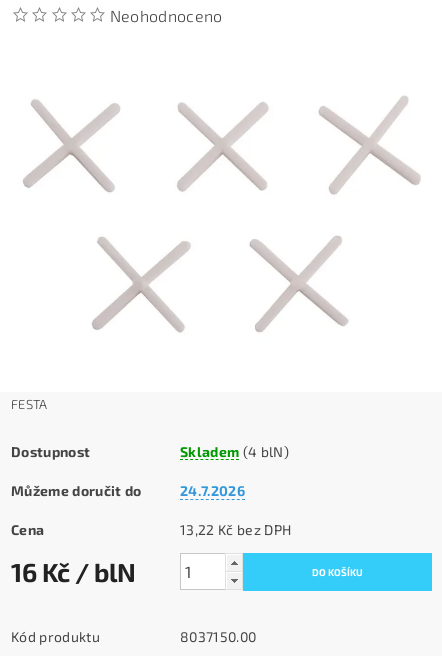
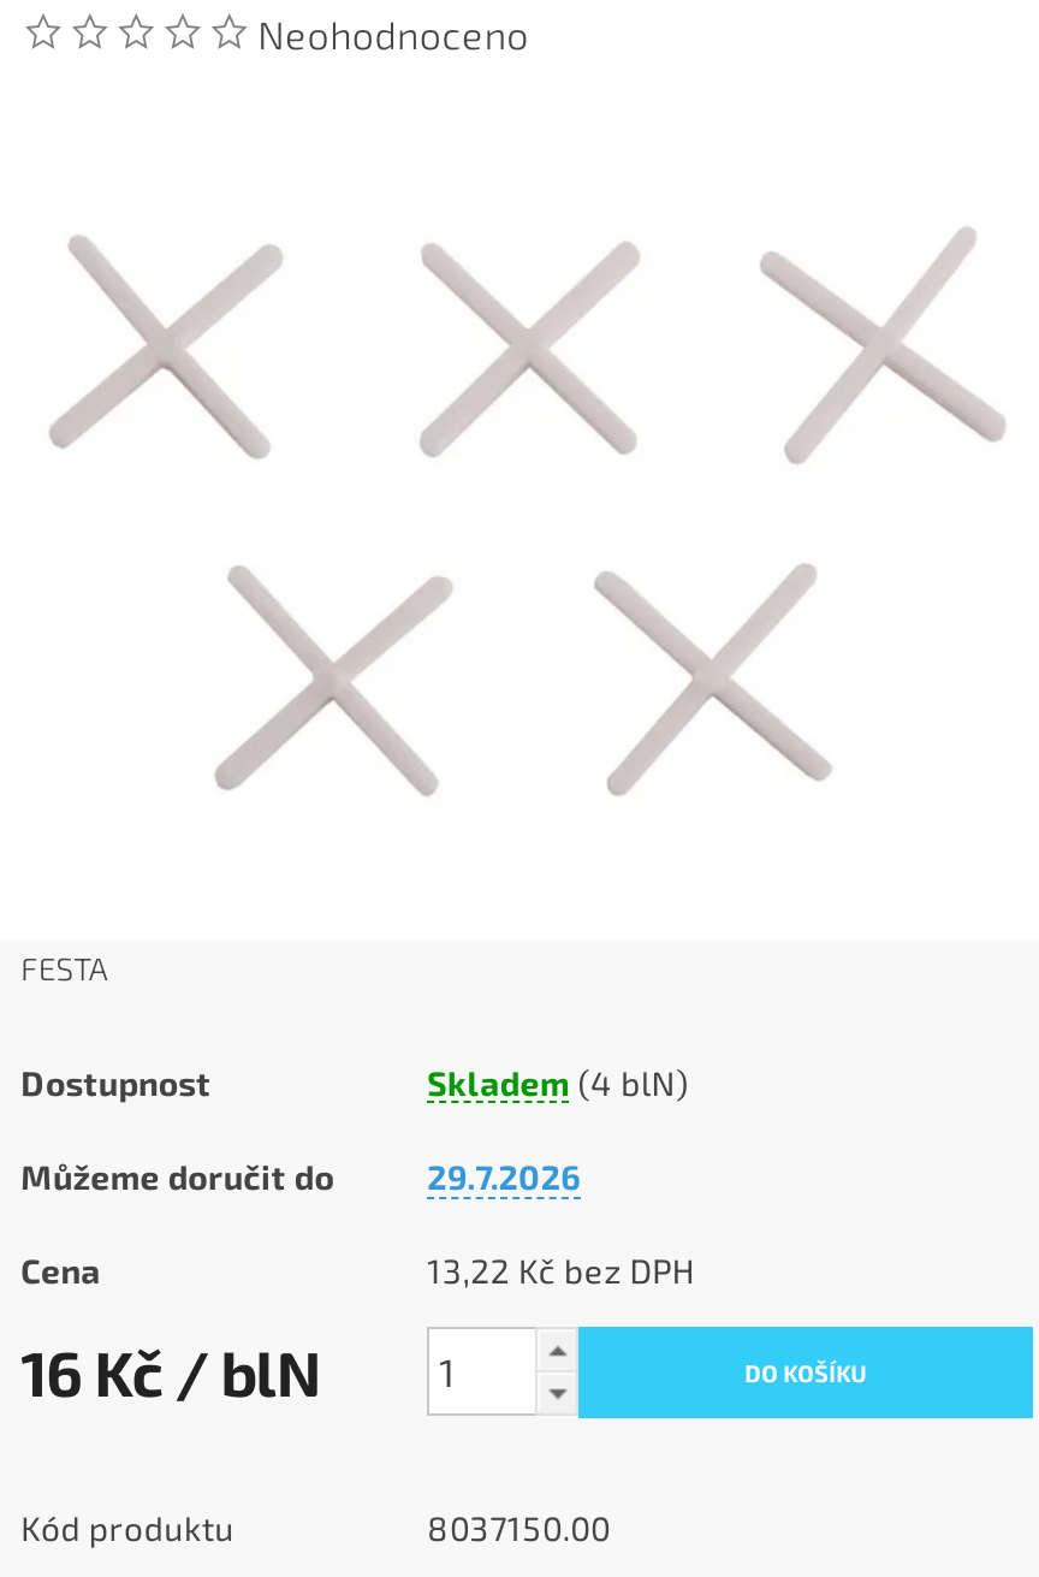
- 24.7.2026
+ 29.7.2026
